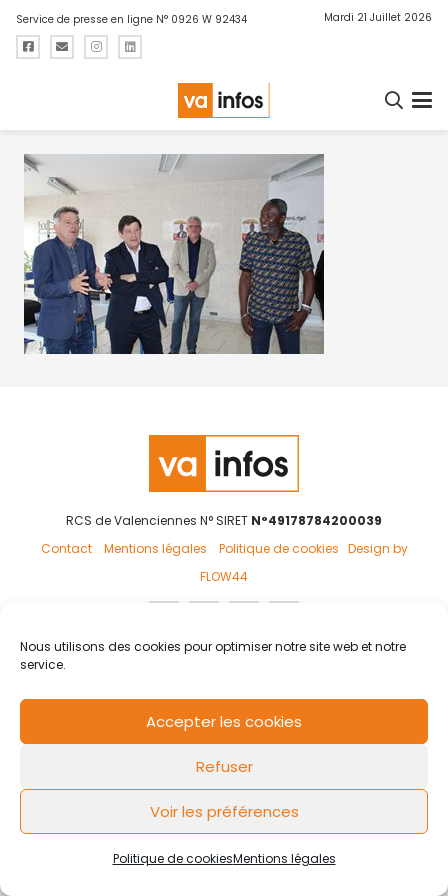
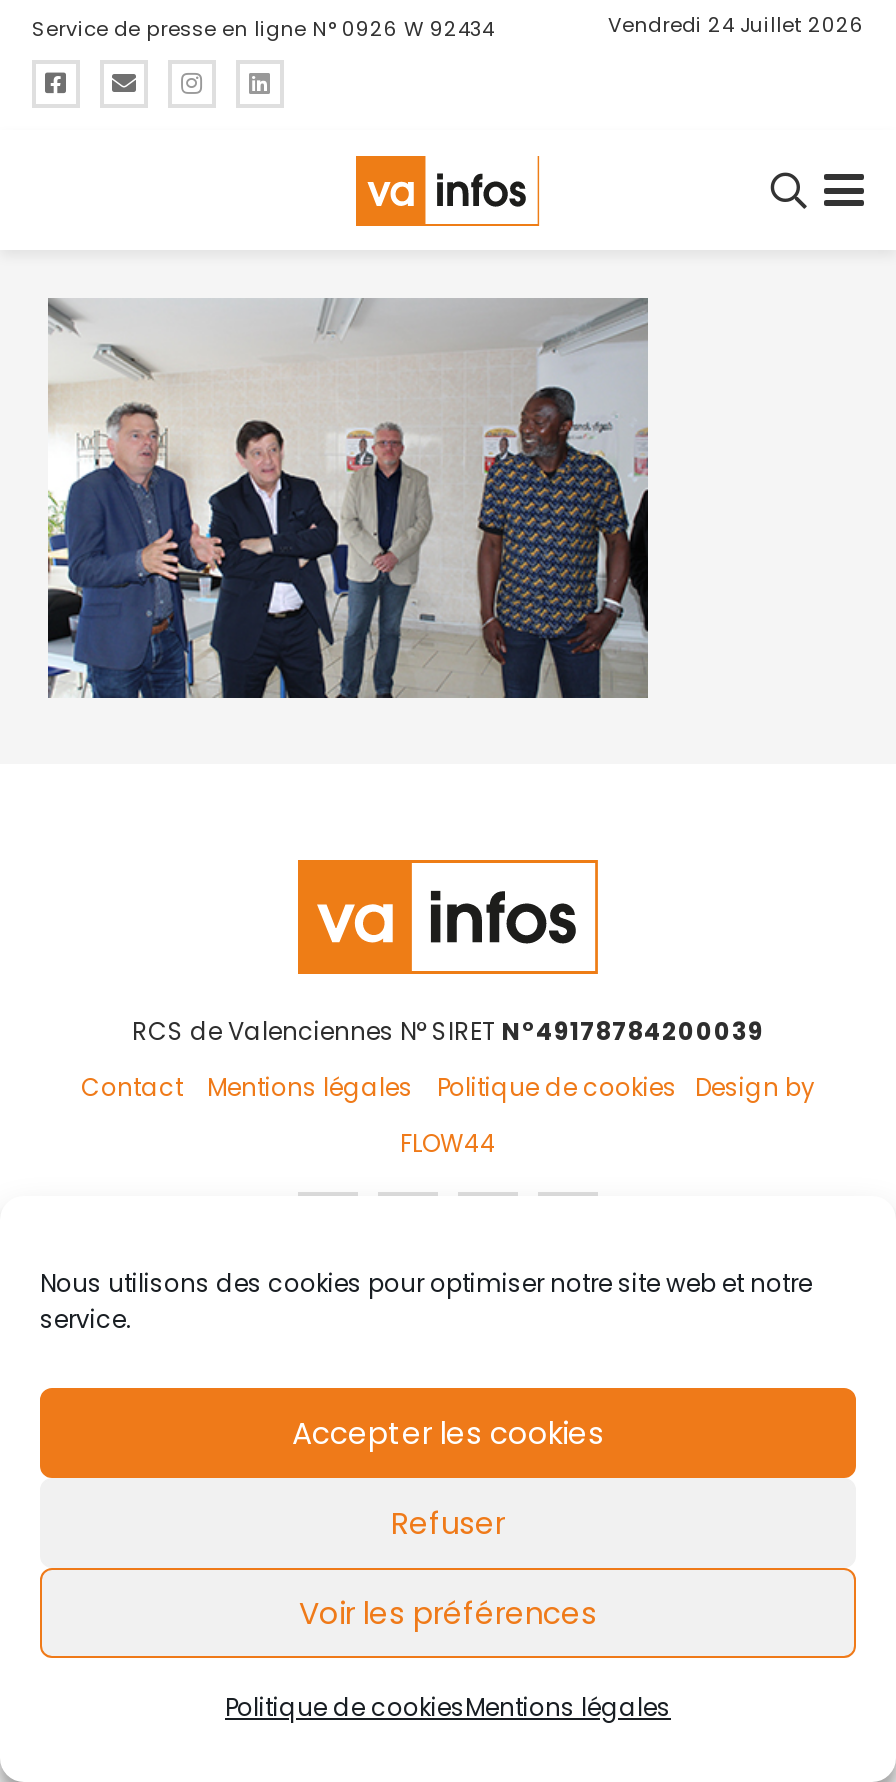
- Mardi 21 Juillet 2026
+ Vendredi 24 Juillet 2026
